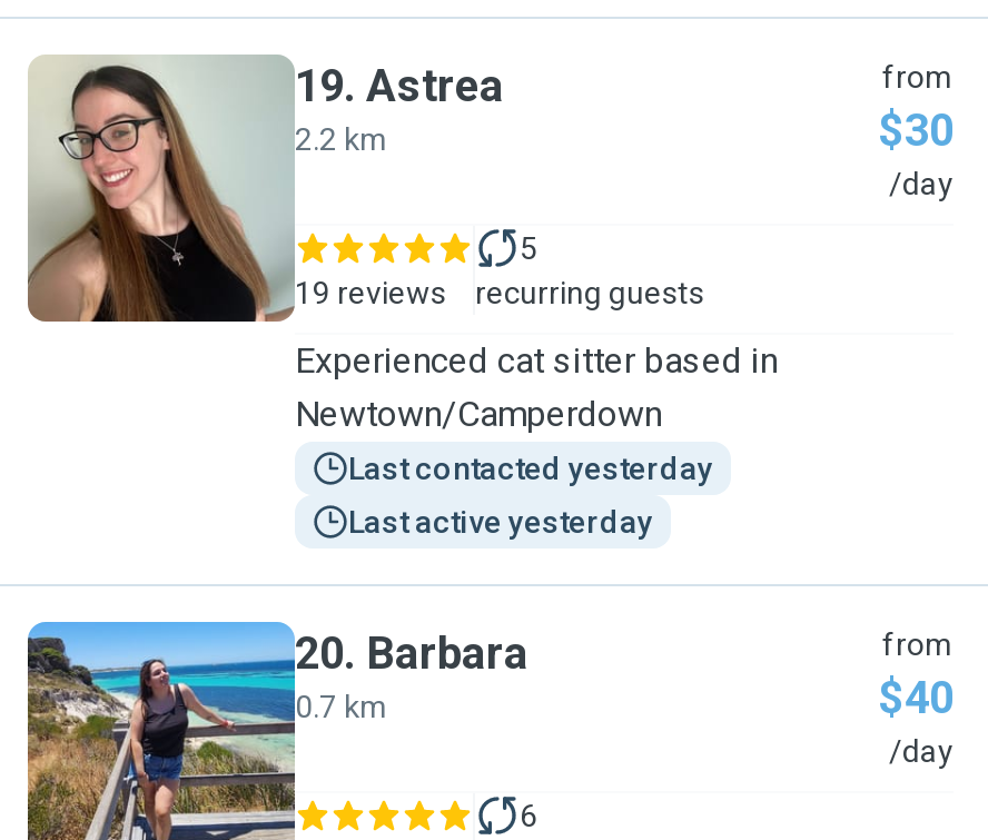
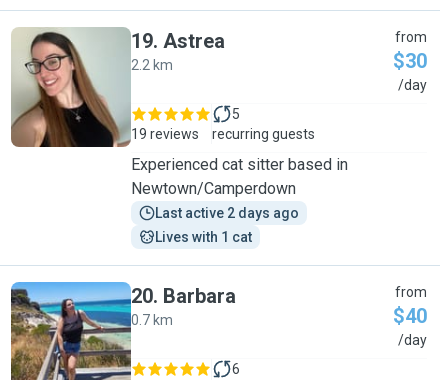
- Last contacted yesterday
+ Last active 2 days ago

- Last active yesterday
+ Lives with 1 cat
